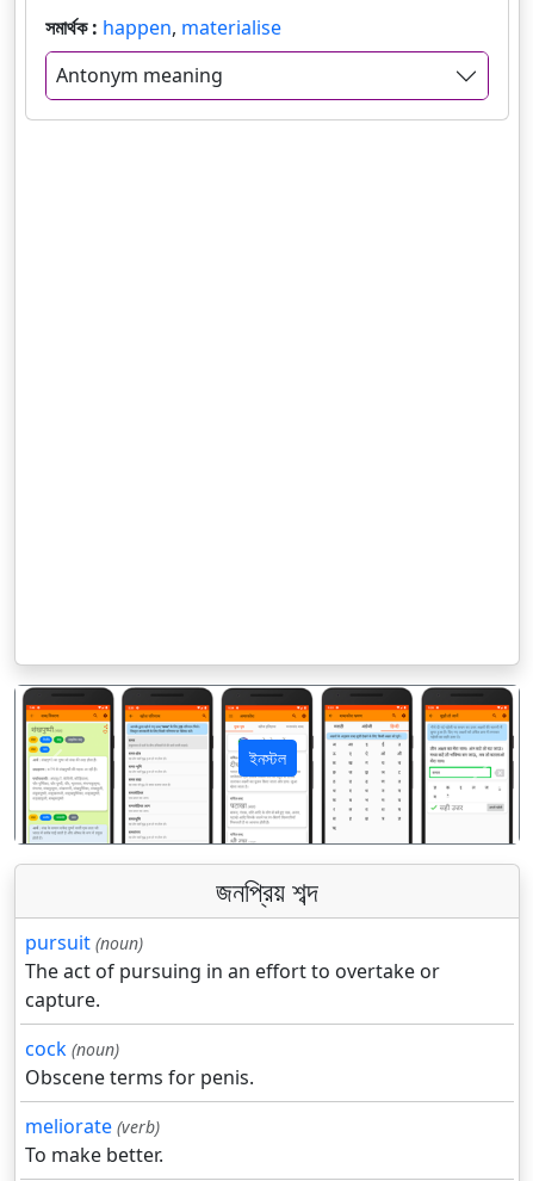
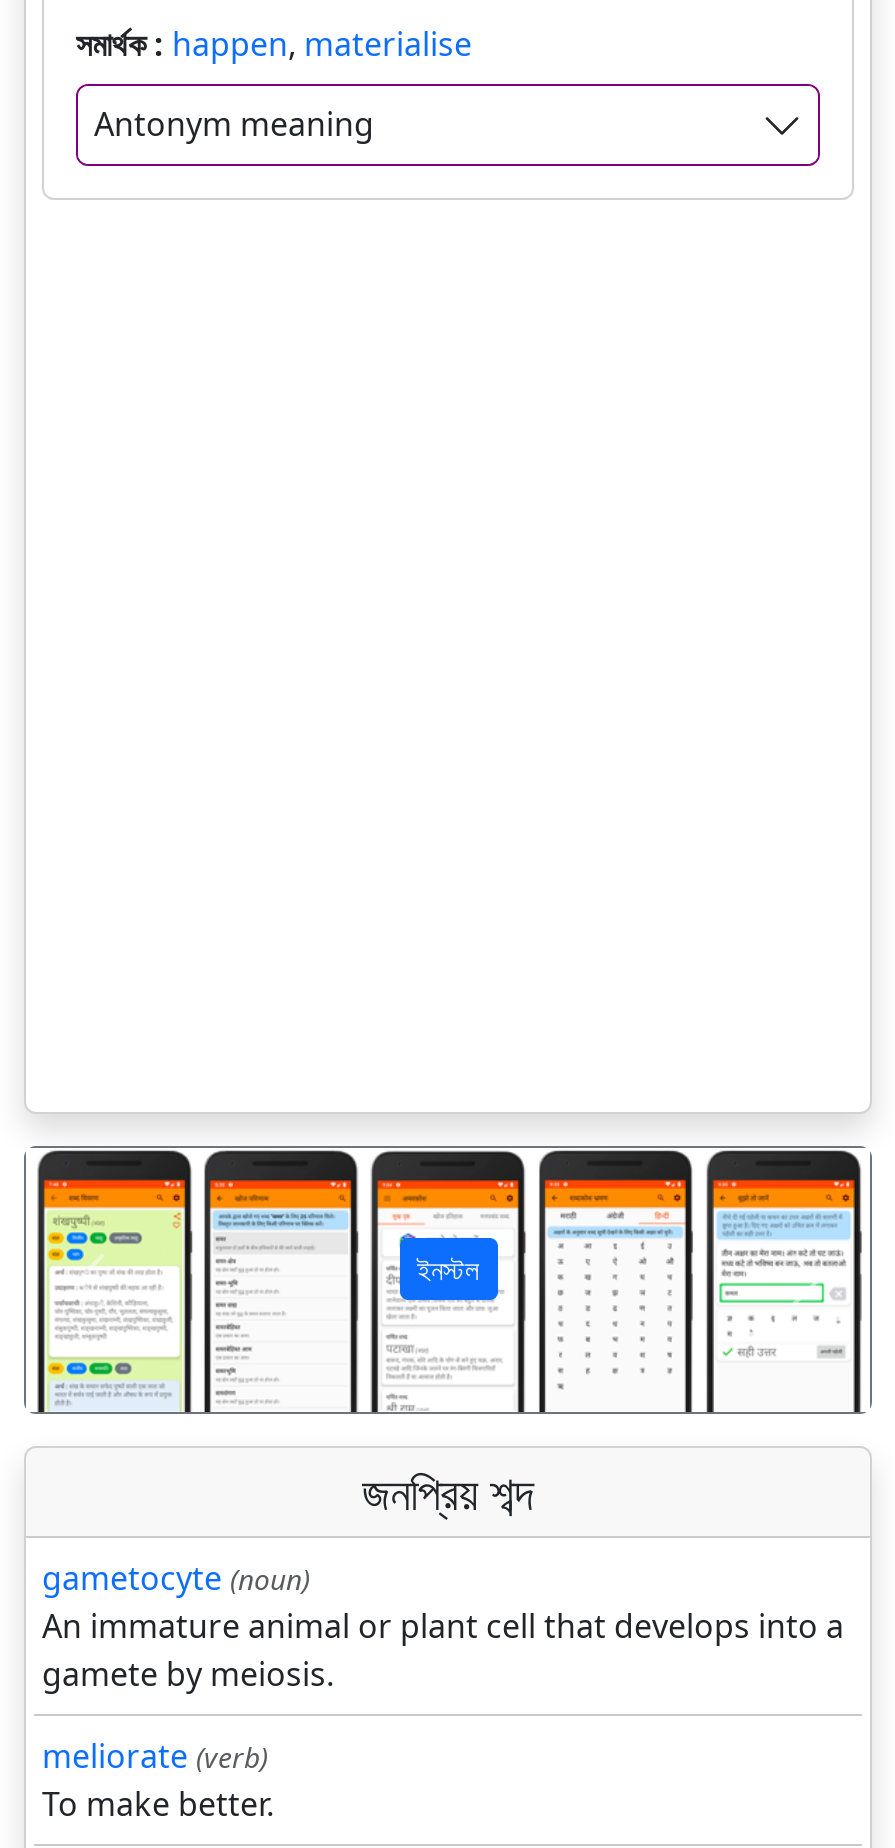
- pursuit (noun)
- The act of pursuing in an effort to overtake or
- capture.
- cock (noun)
- Obscene terms for penis.
+ gametocyte (noun)
+ An immature animal or plant cell that develops into a
+ gamete by meiosis.
